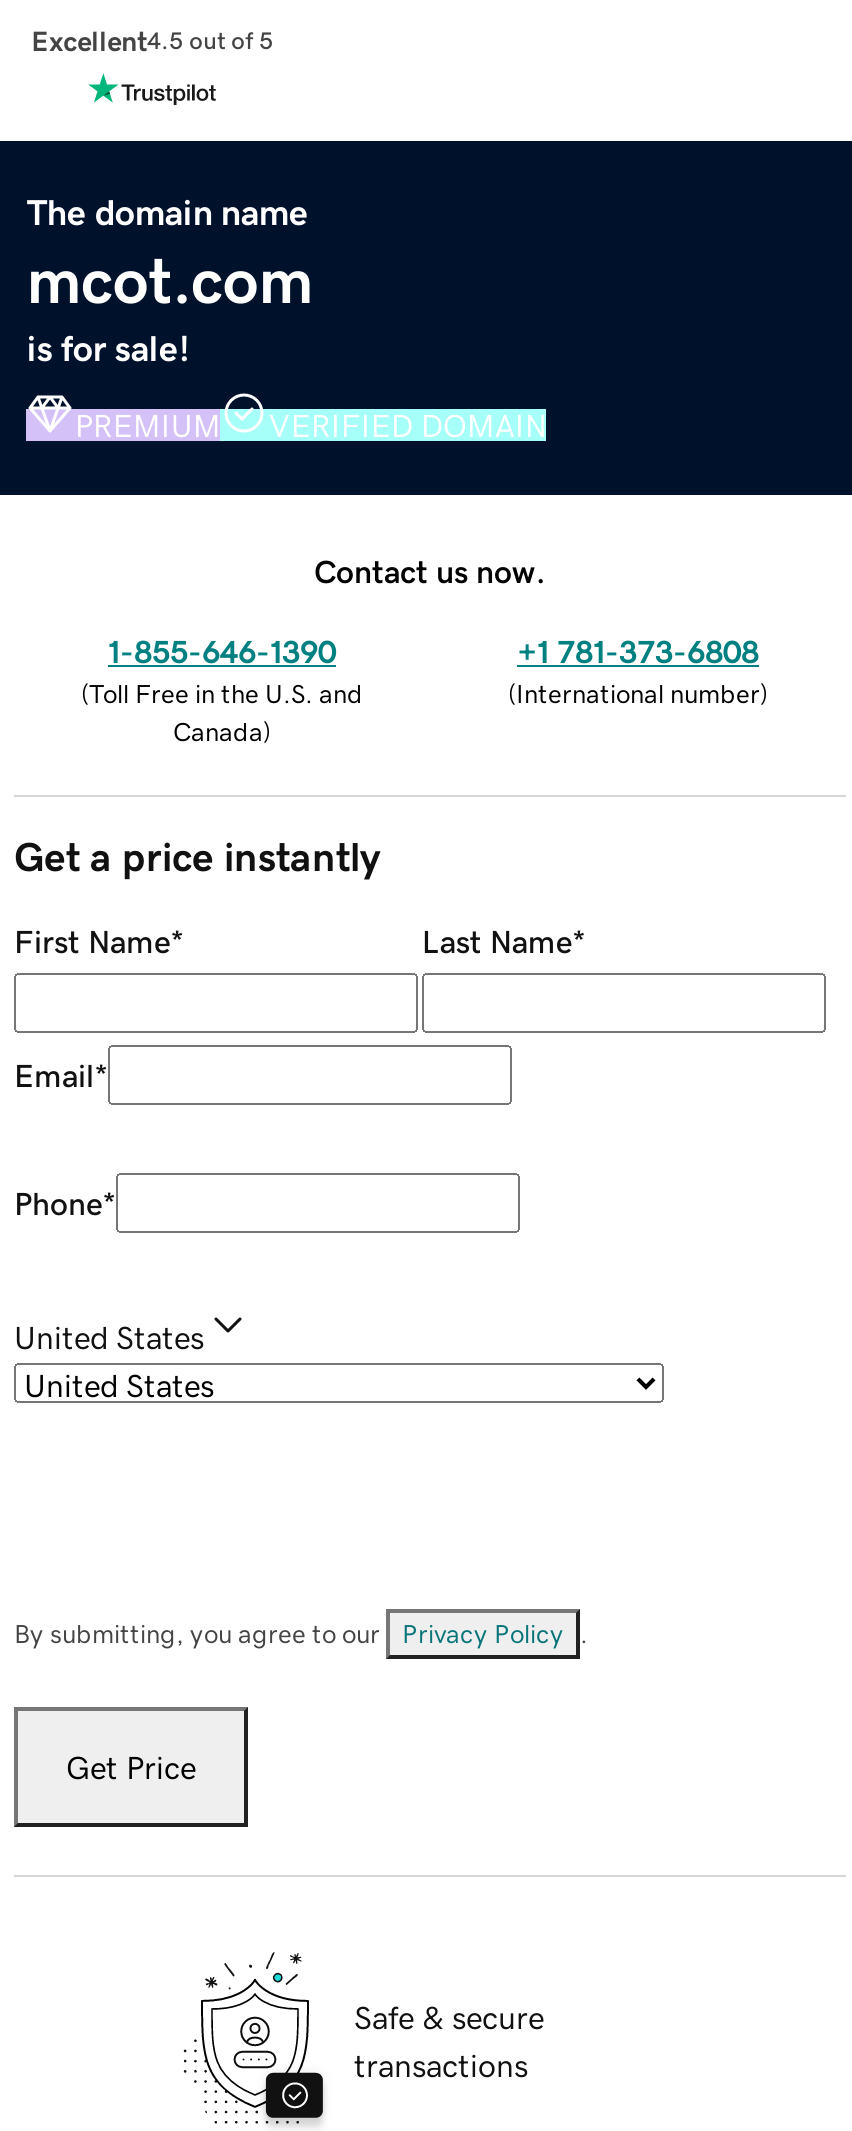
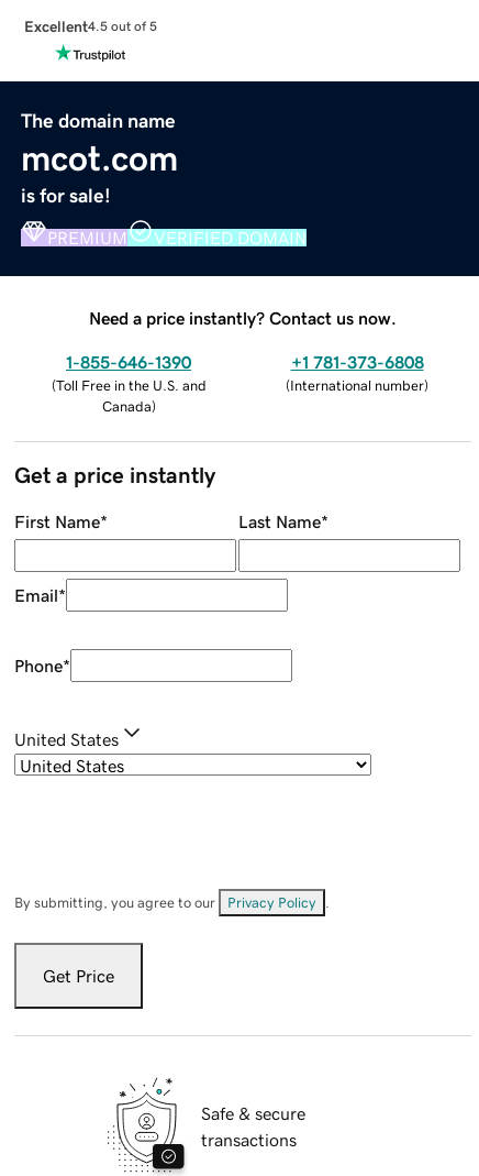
- Contact us now.
+ Need a price instantly? Contact us now.
